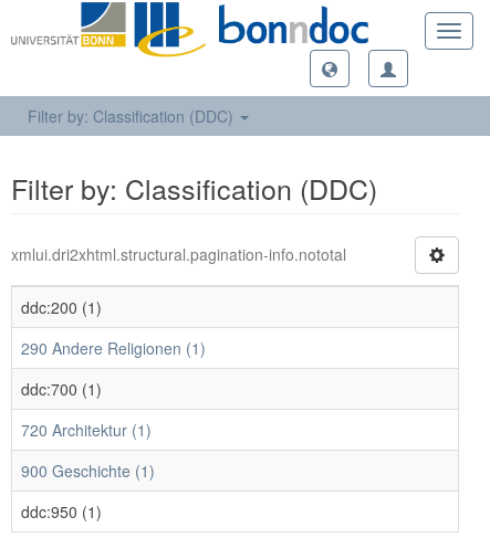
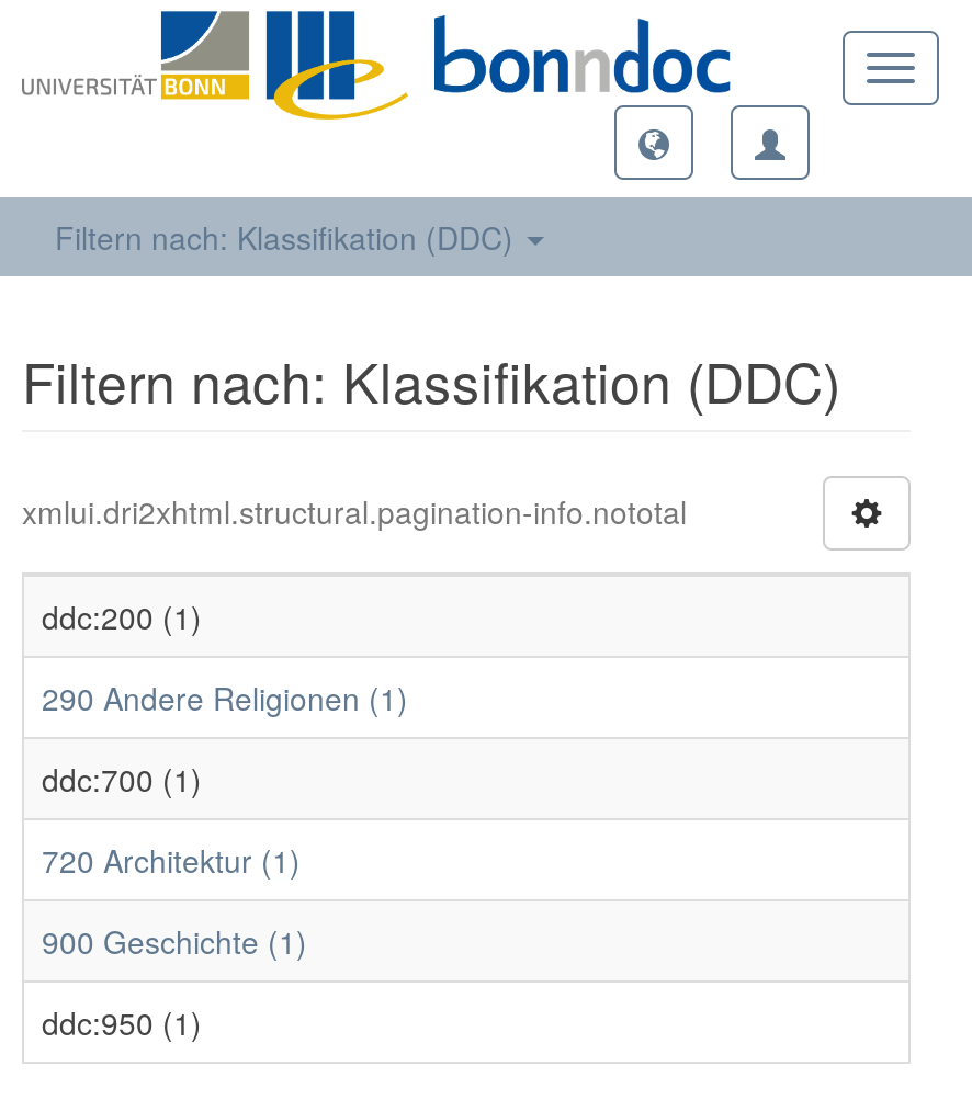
- Filter by: Classification (DDC)
+ Filtern nach: Klassifikation (DDC)

- Filter by: Classification (DDC)
+ Filtern nach: Klassifikation (DDC)
